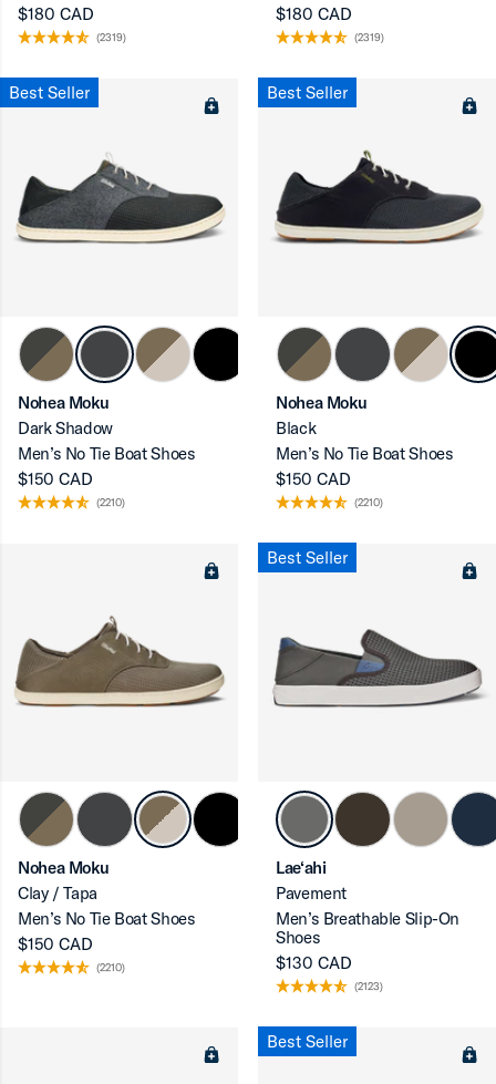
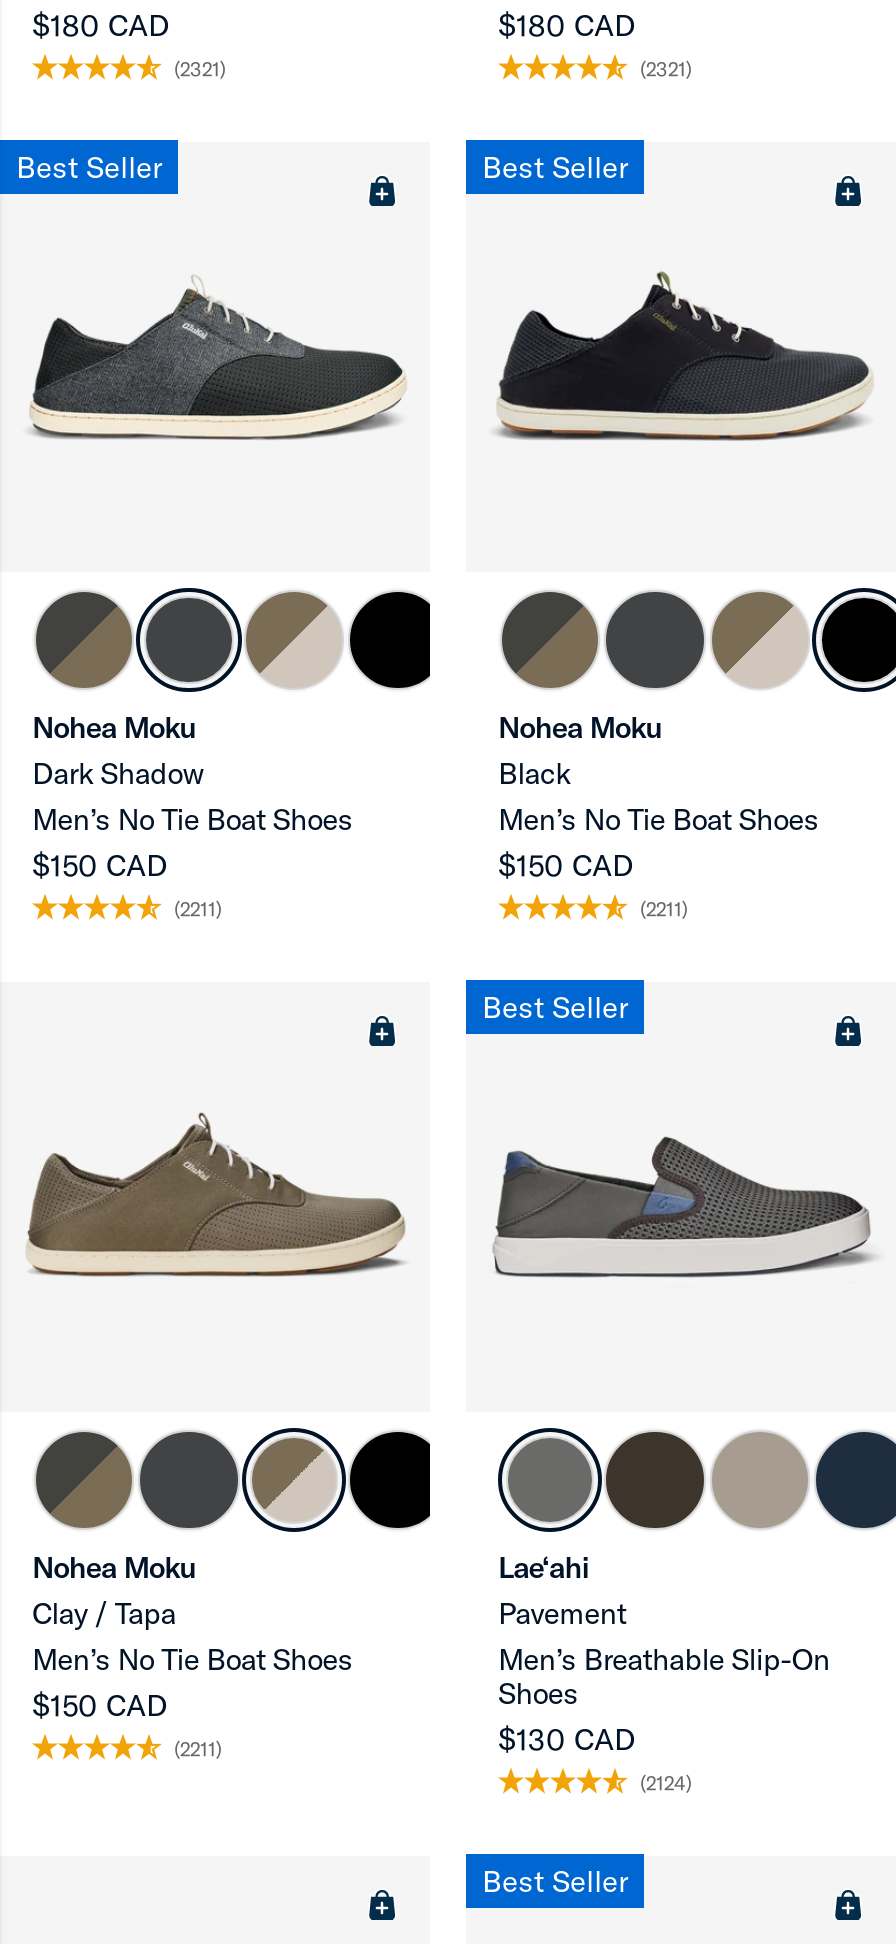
- (2319)
+ (2321)

- (2319)
+ (2321)

- (2210)
+ (2211)

- (2210)
+ (2211)

- (2210)
+ (2211)

- (2123)
+ (2124)
